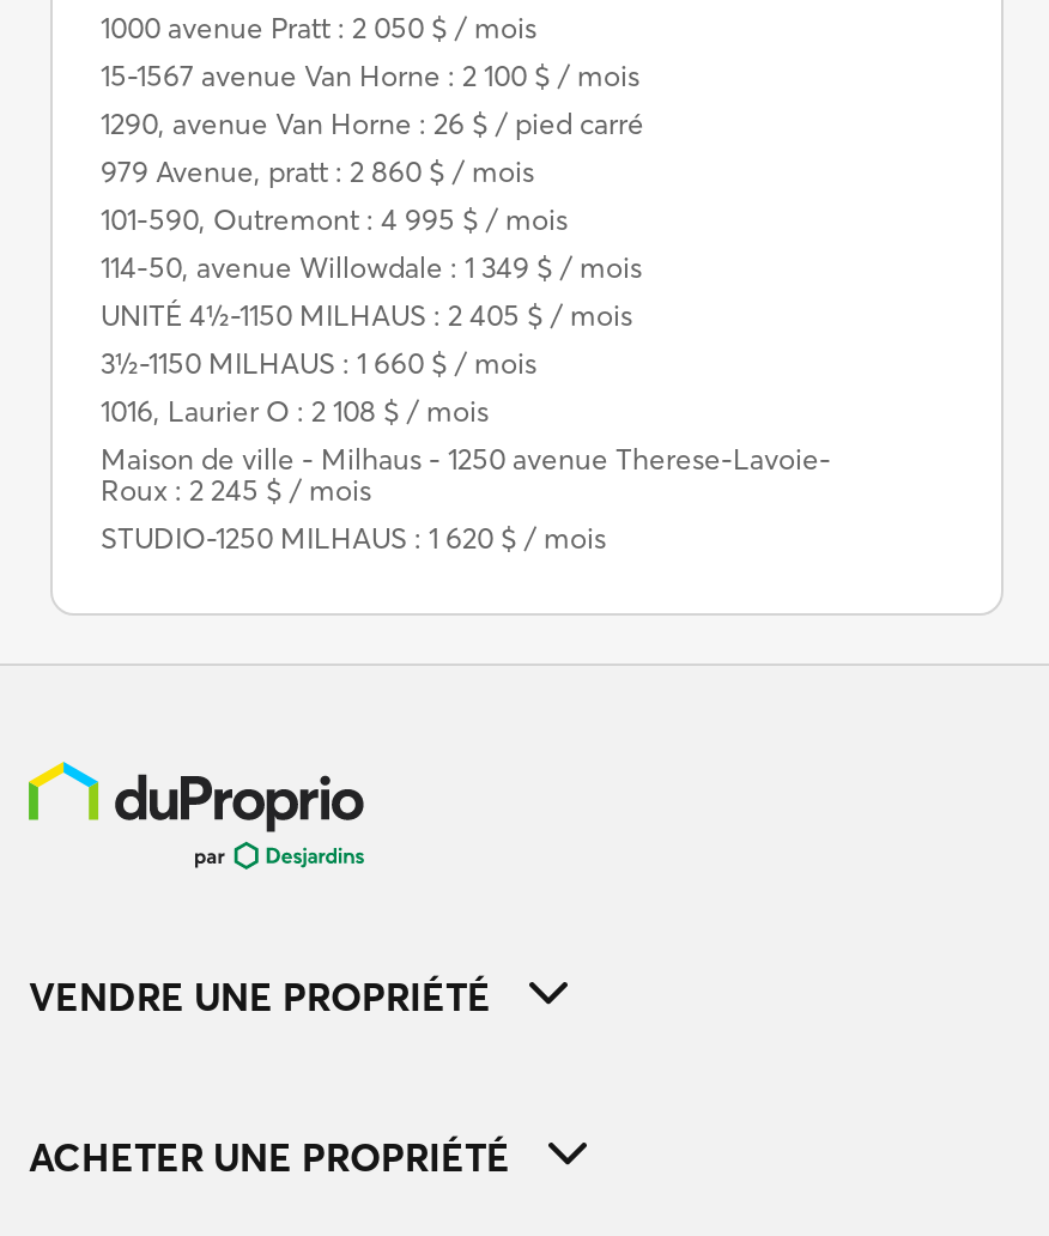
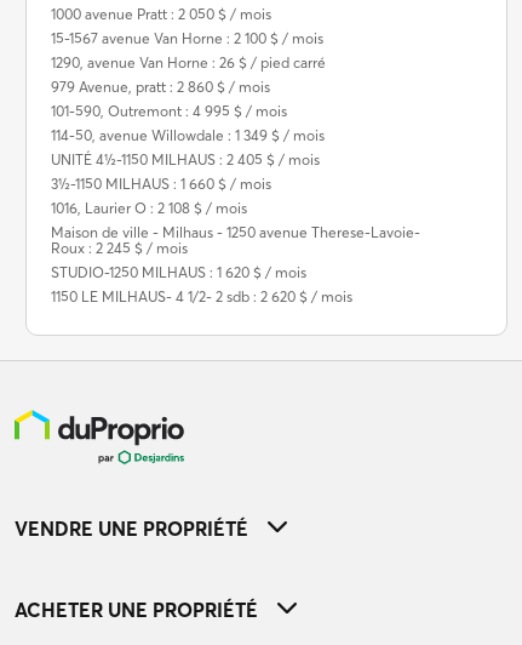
+ 1150 LE MILHAUS- 4 1/2- 2 sdb : 2 620 $ / mois
